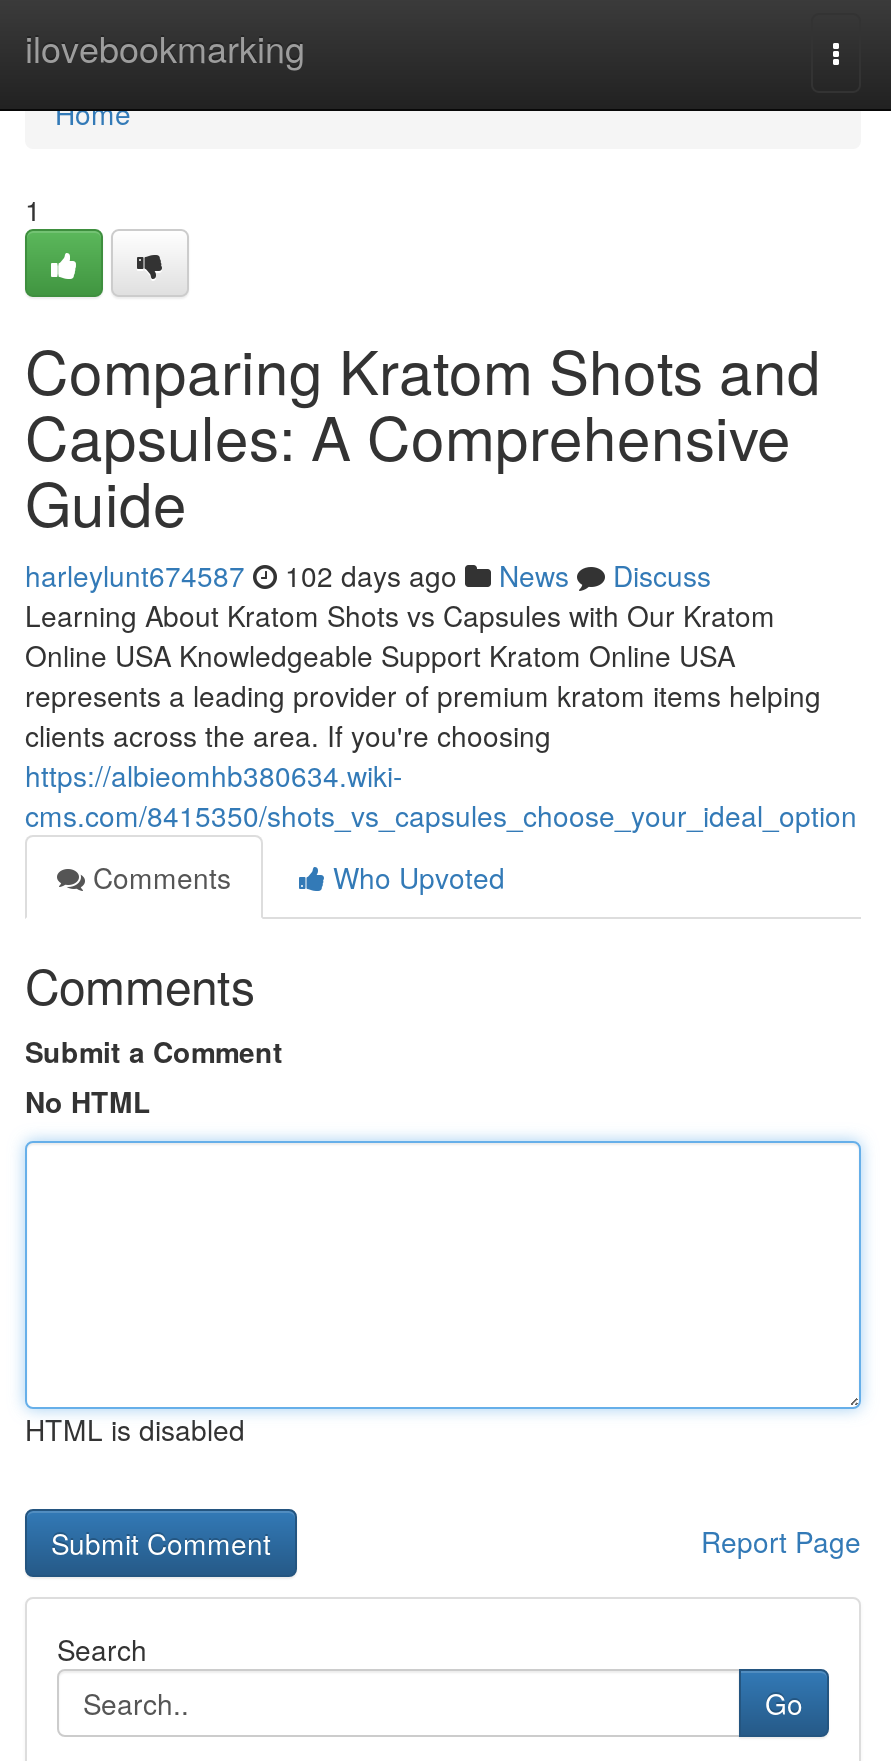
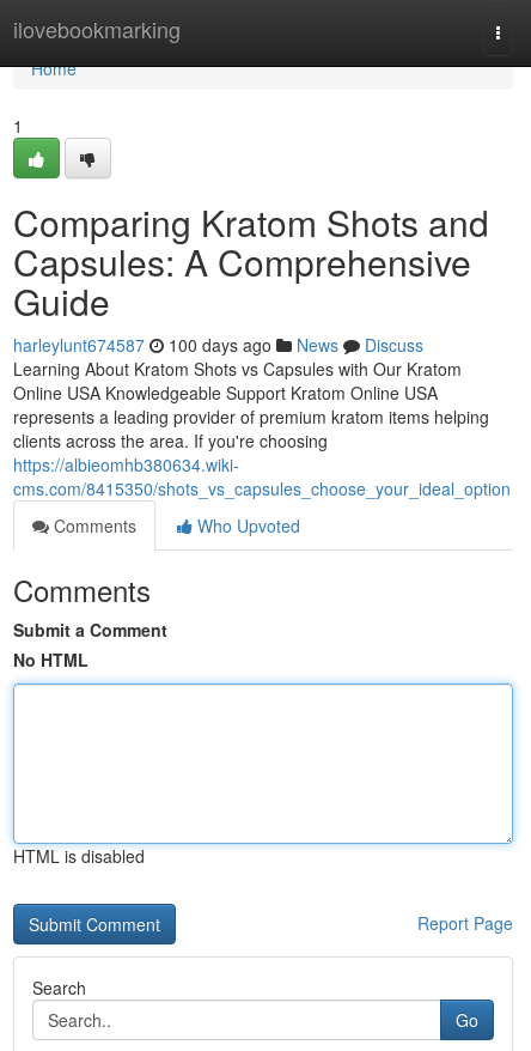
- harleylunt674587 102 days ago News Discuss
+ harleylunt674587 100 days ago News Discuss
